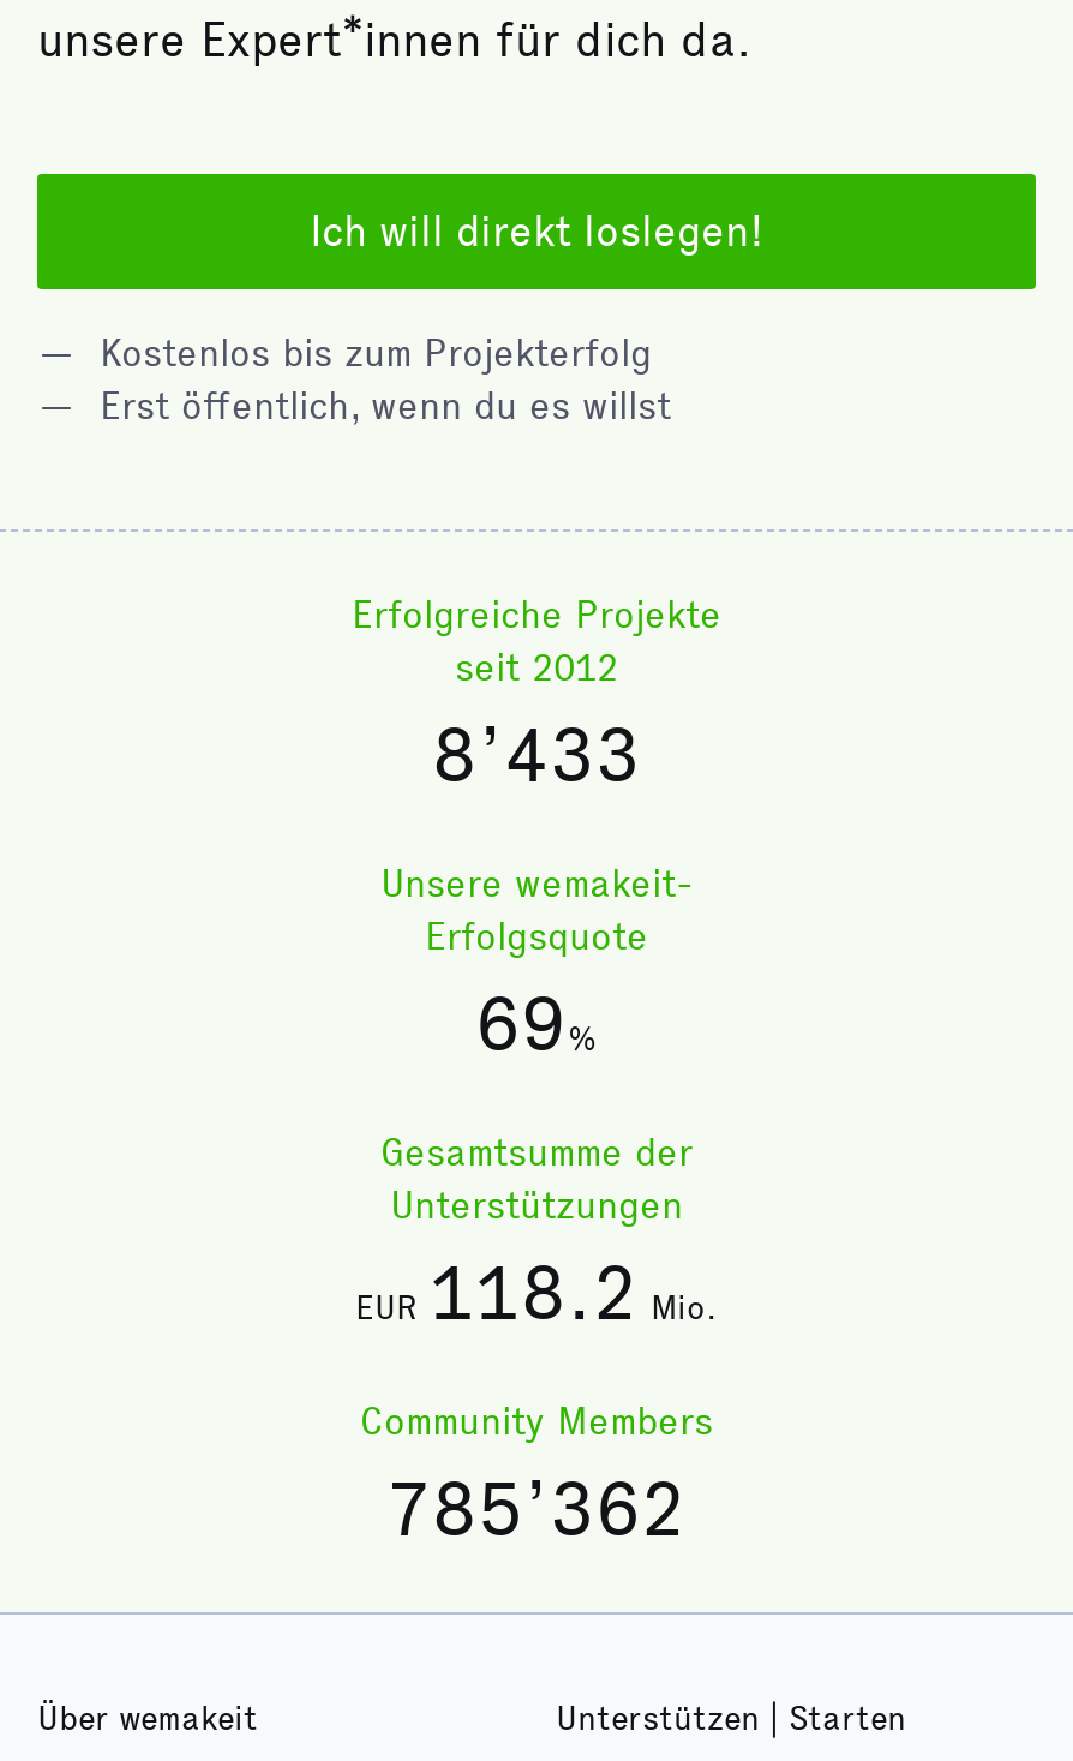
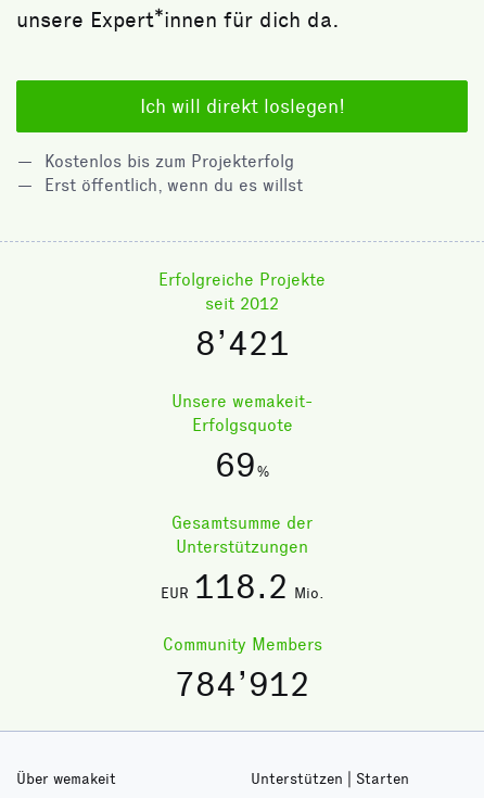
- 8’433
+ 8’421

- 785’362
+ 784’912
